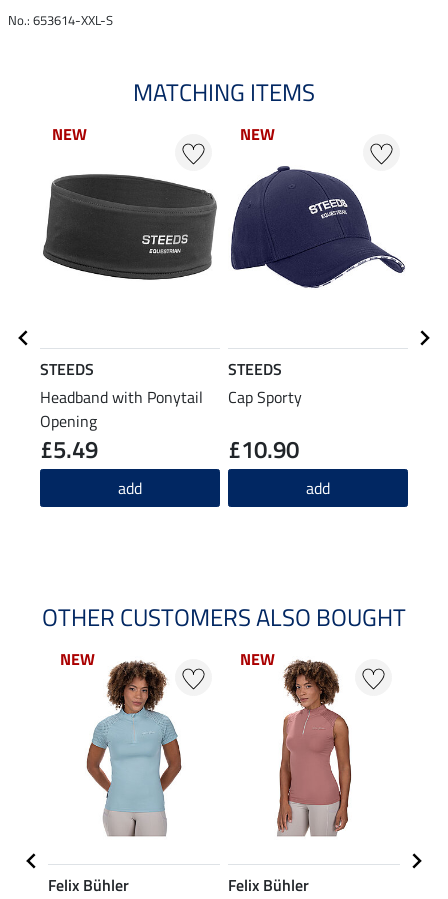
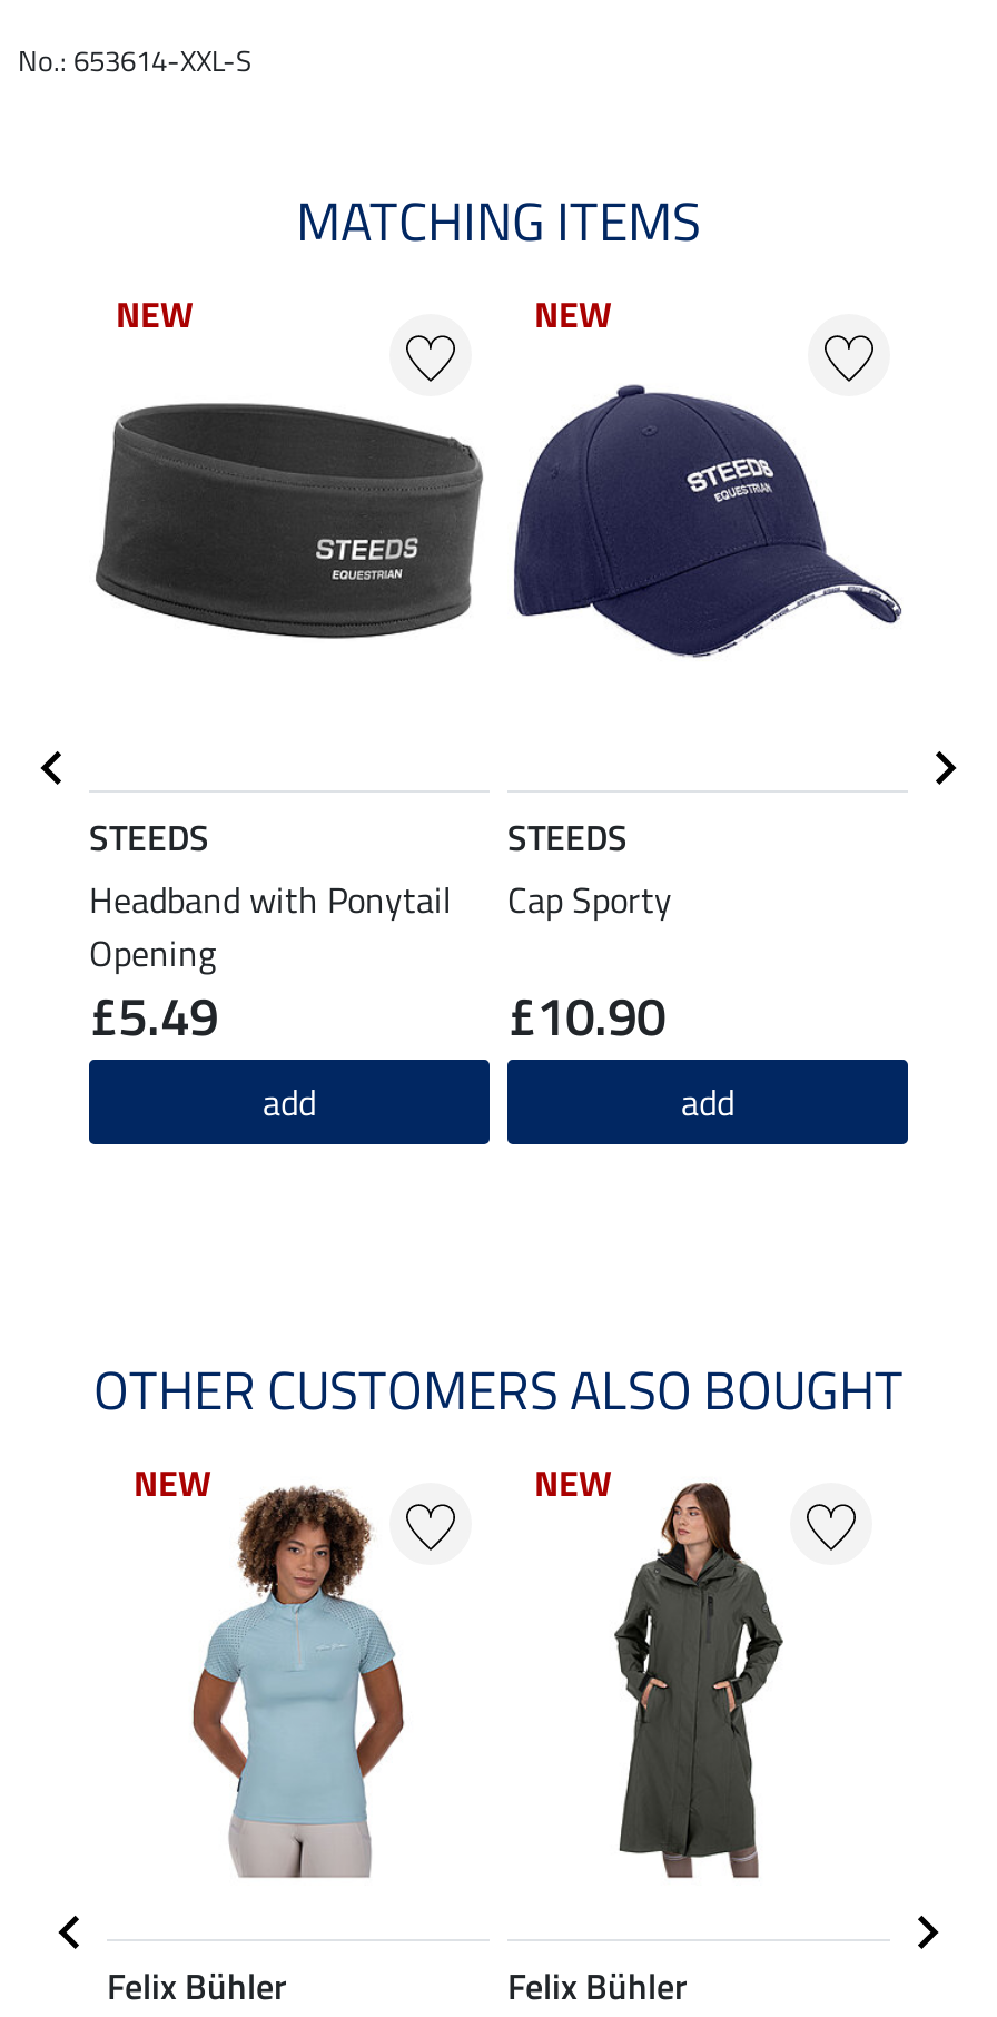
- [image]
+ [image]
